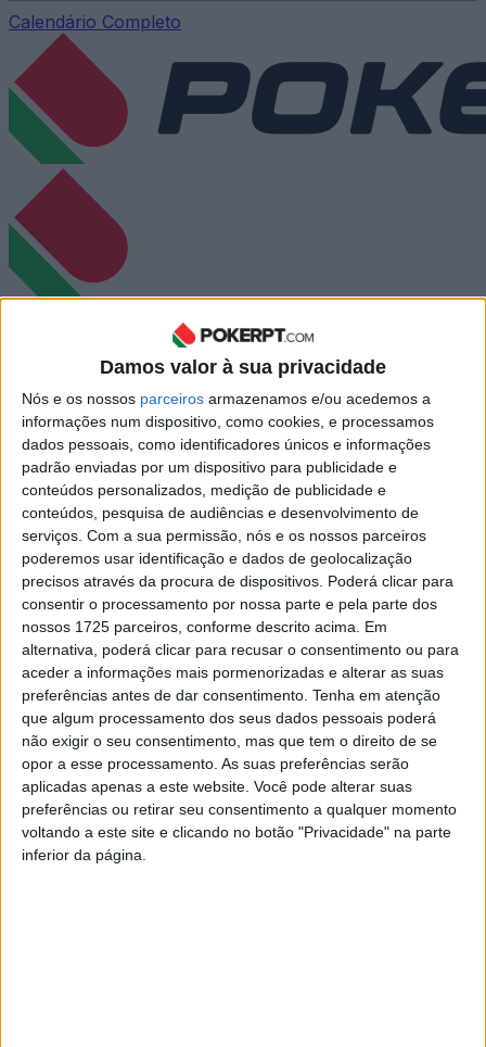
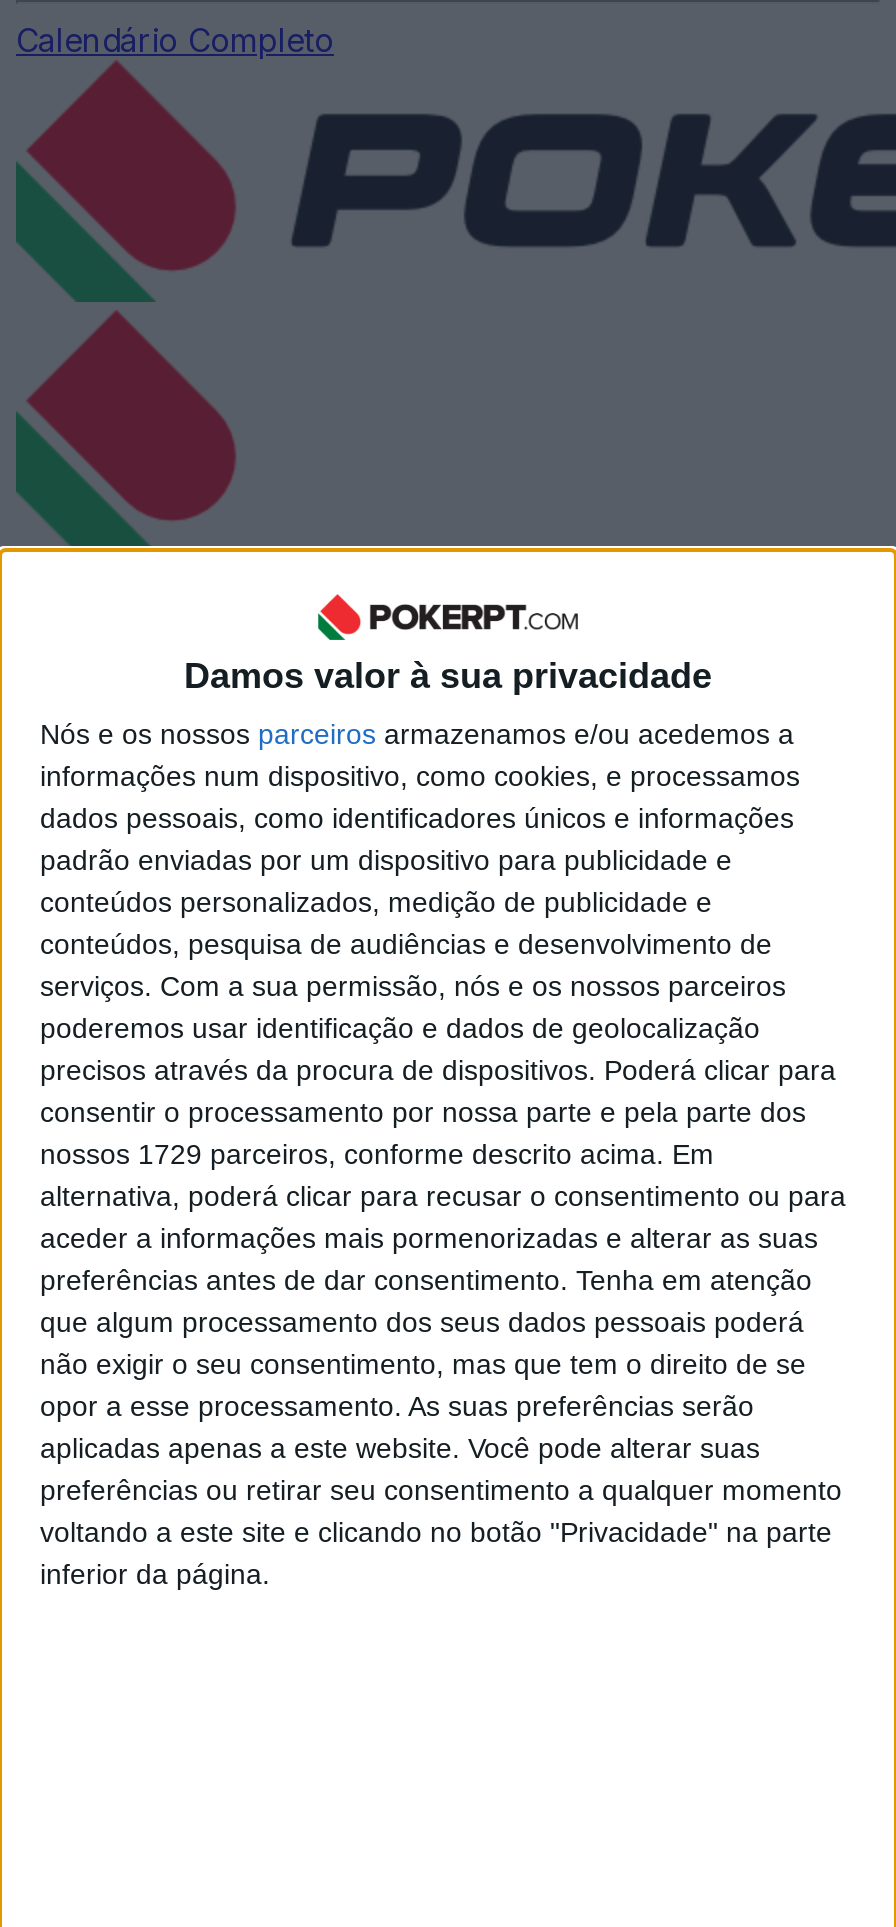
- nossos 1725 parceiros, conforme descrito acima. Em
+ nossos 1729 parceiros, conforme descrito acima. Em
